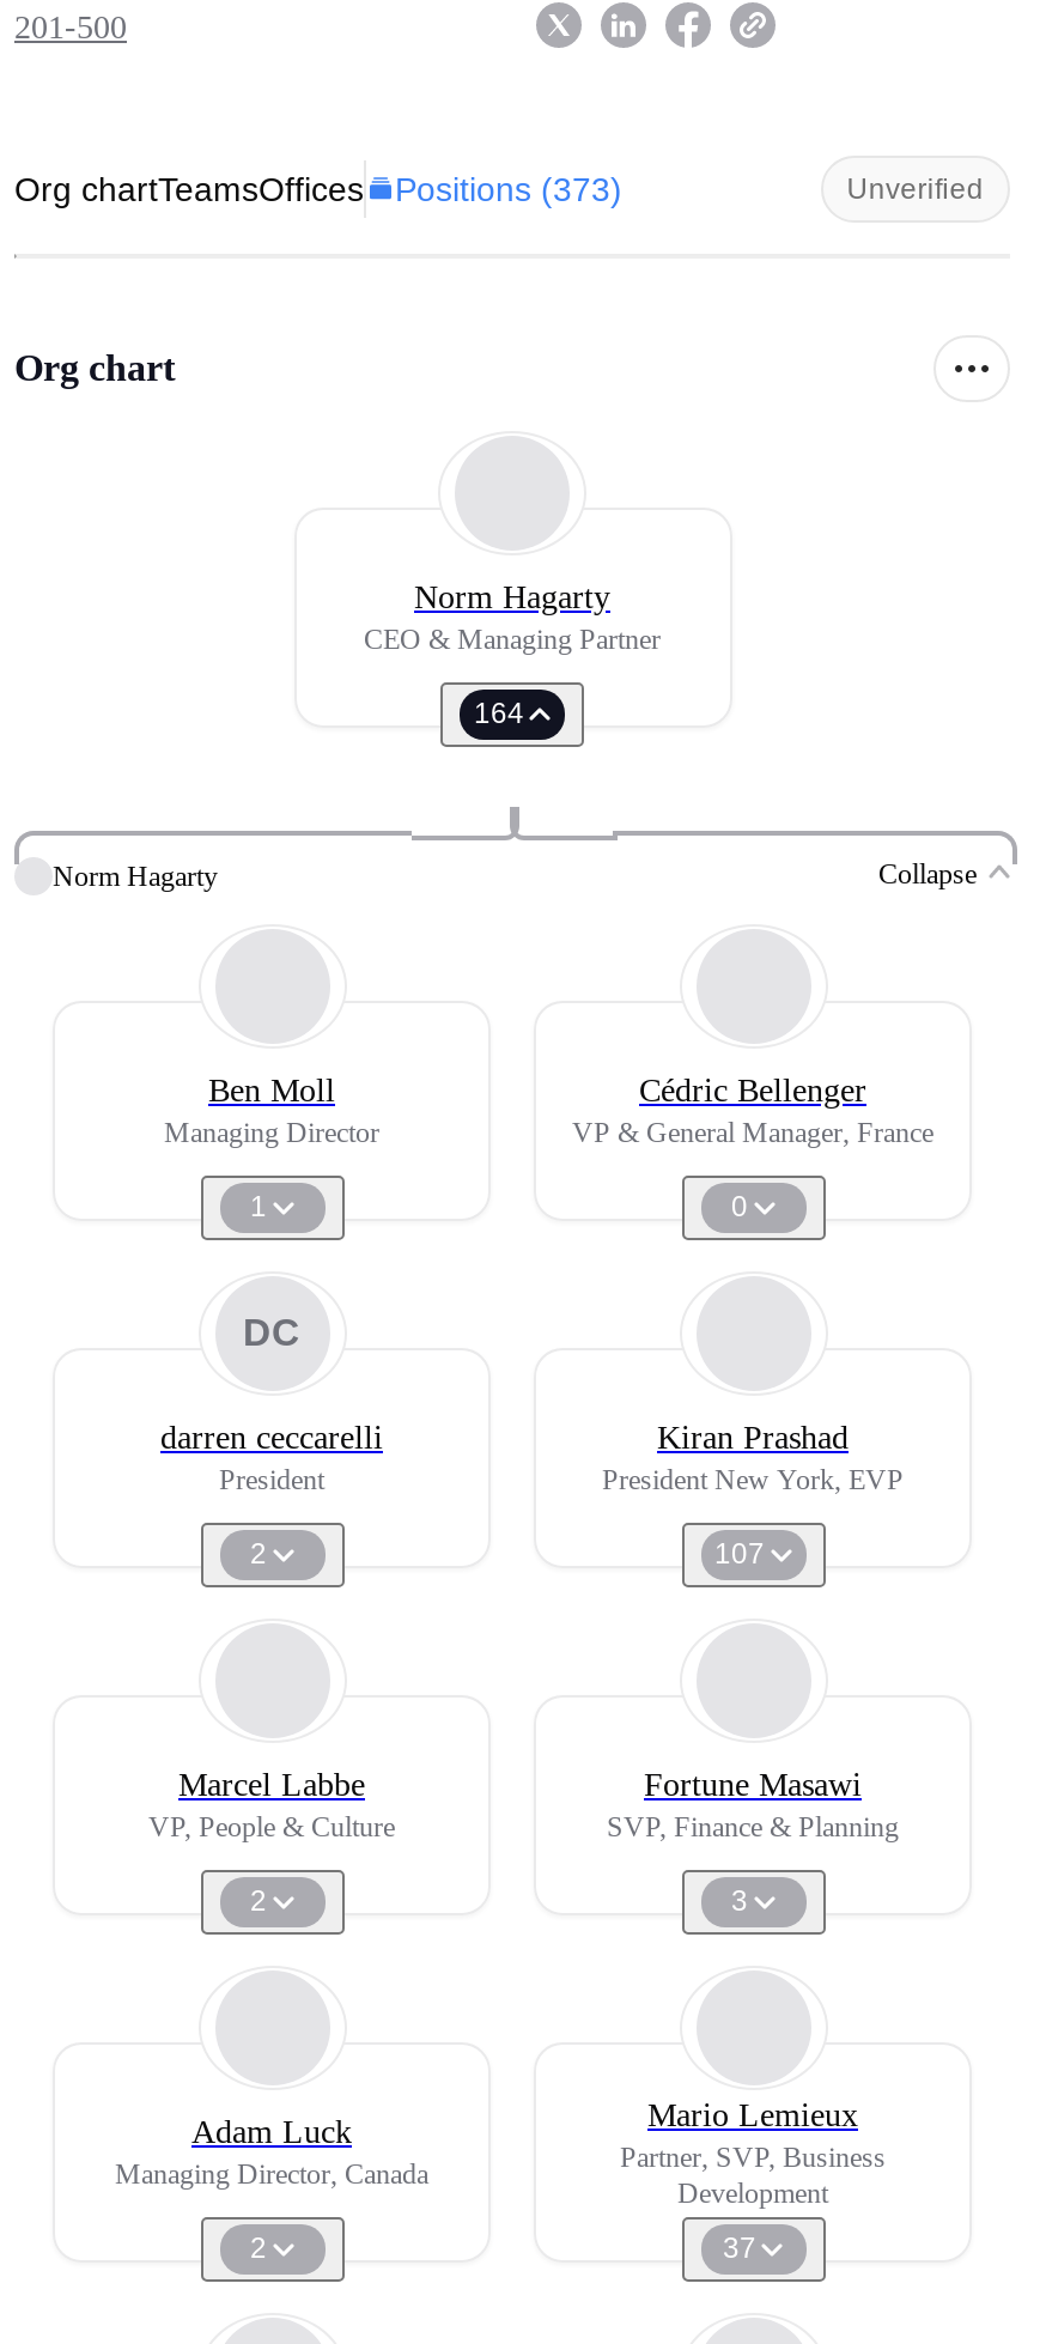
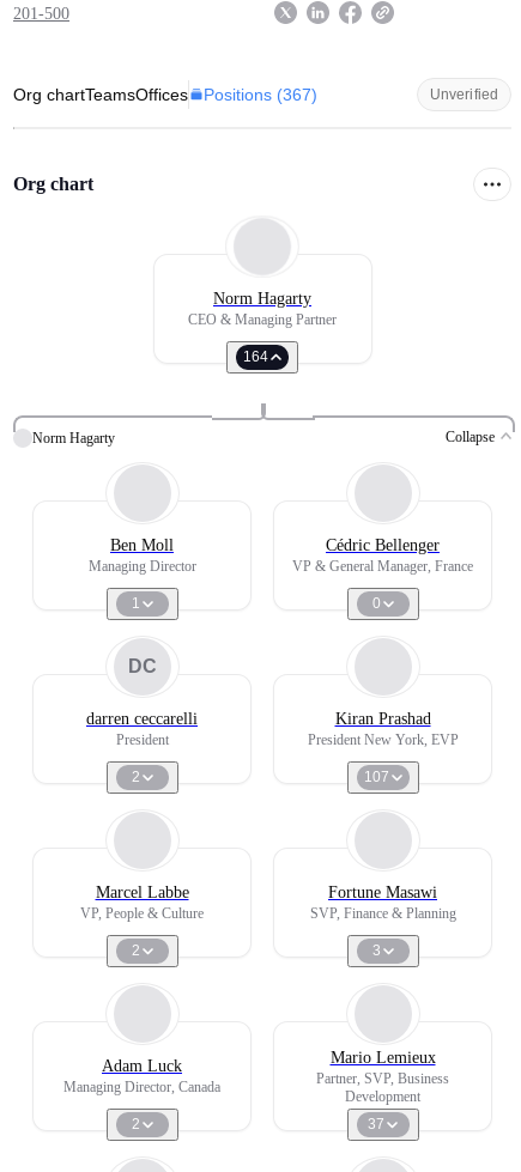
- Org chartTeamsOffices Positions (373)
+ Org chartTeamsOffices Positions (367)
